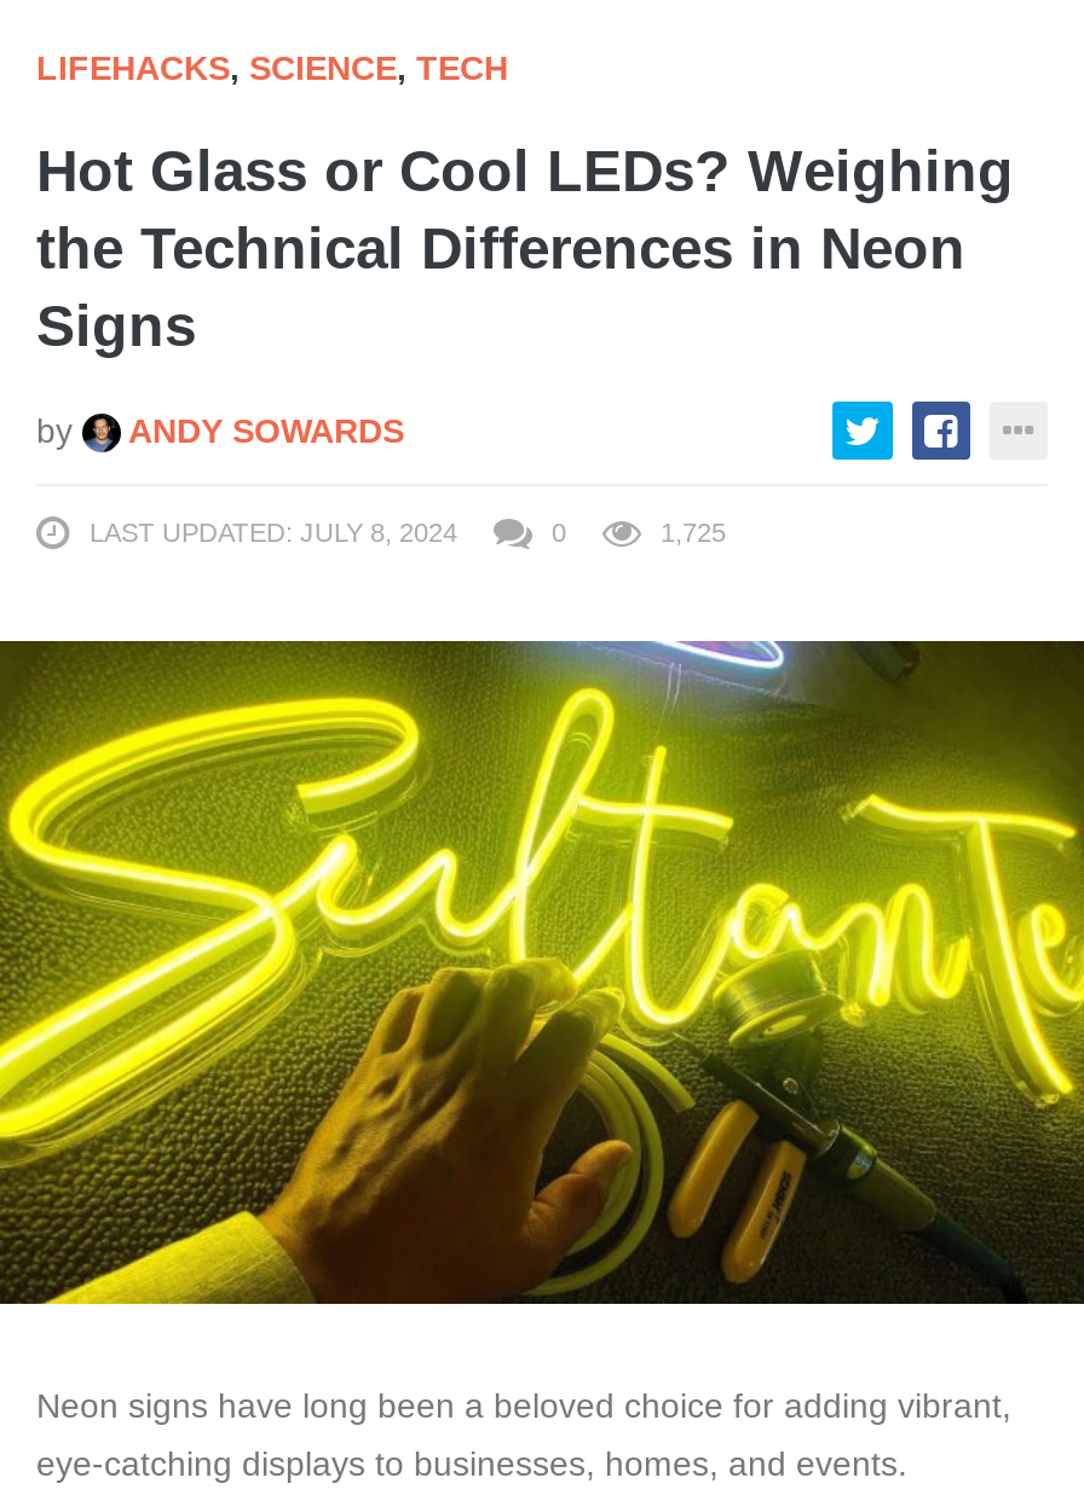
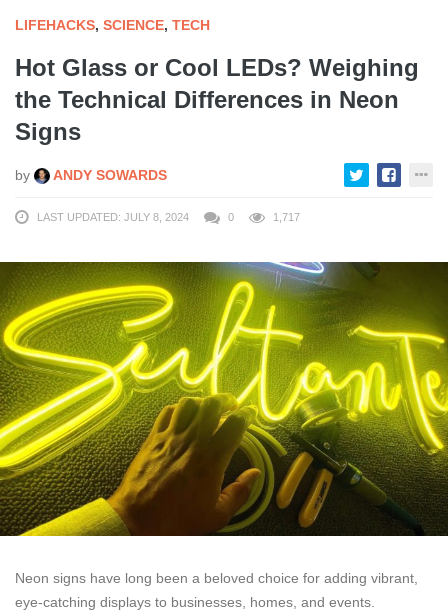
- 1,725
+ 1,717
